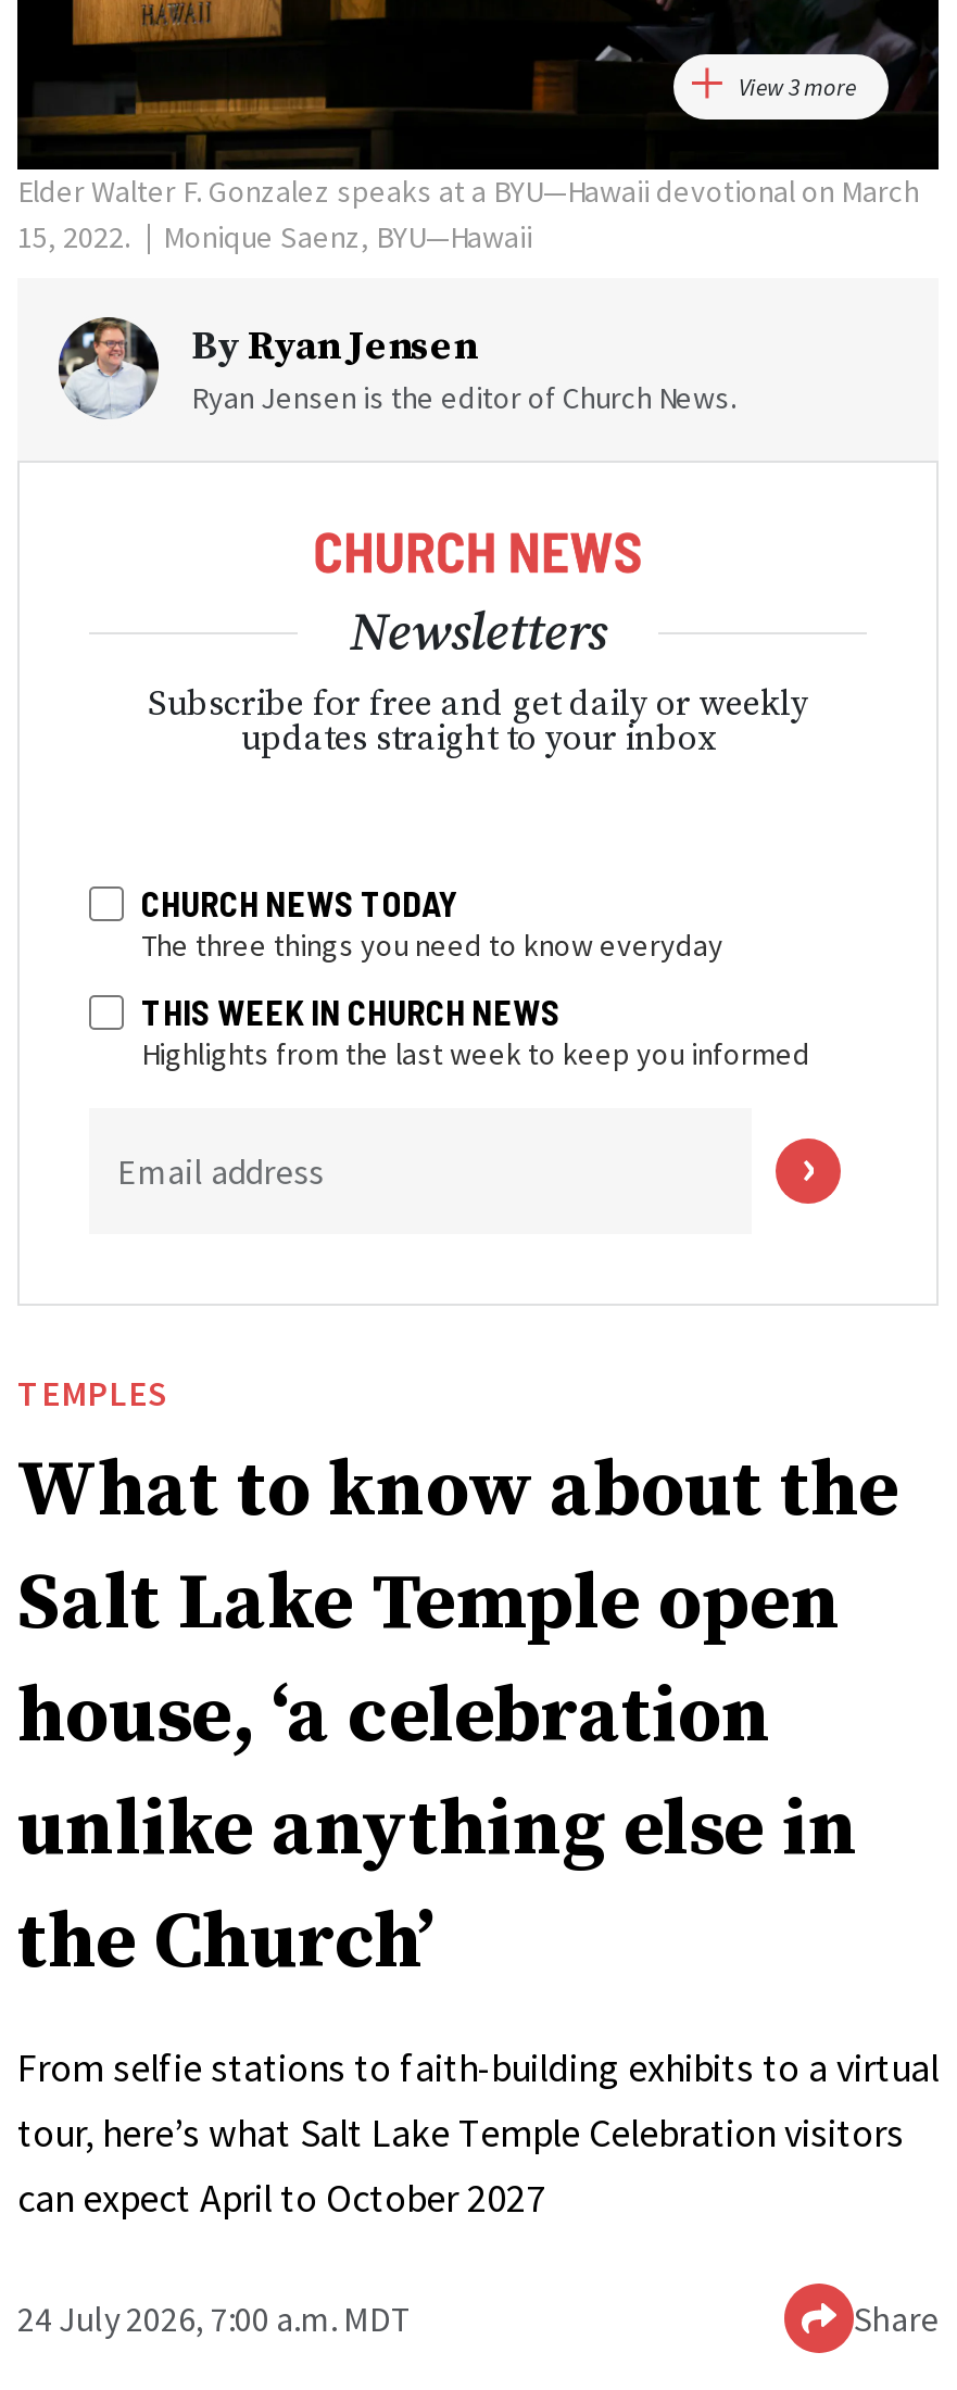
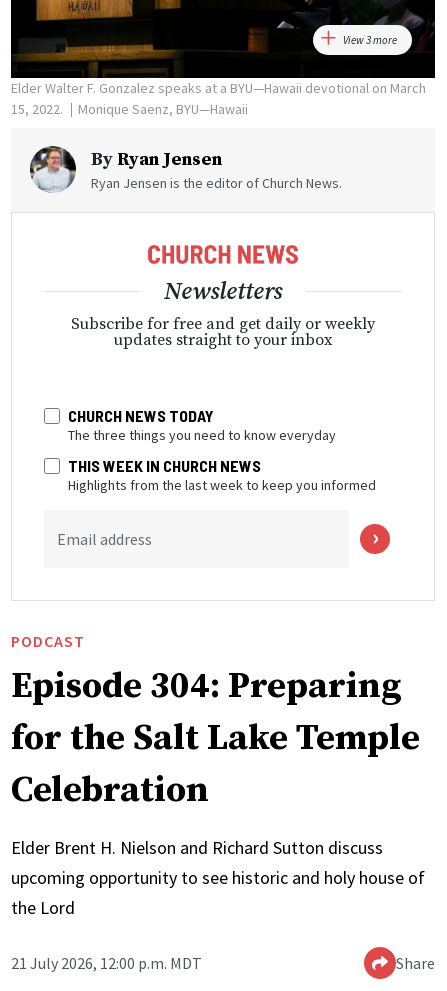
- TEMPLES
- What to know about the
- Salt Lake Temple open
- house, ‘a celebration
- unlike anything else in
- the Church’
+ PODCAST
+ Episode 304: Preparing
+ for the Salt Lake Temple
+ Celebration

- From selfie stations to faith-building exhibits to a virtual
- tour, here’s what Salt Lake Temple Celebration visitors
- can expect April to October 2027
+ Elder Brent H. Nielson and Richard Sutton discuss
+ upcoming opportunity to see historic and holy house of
+ the Lord

- 24 July 2026, 7:00 a.m. MDT
+ 21 July 2026, 12:00 p.m. MDT
